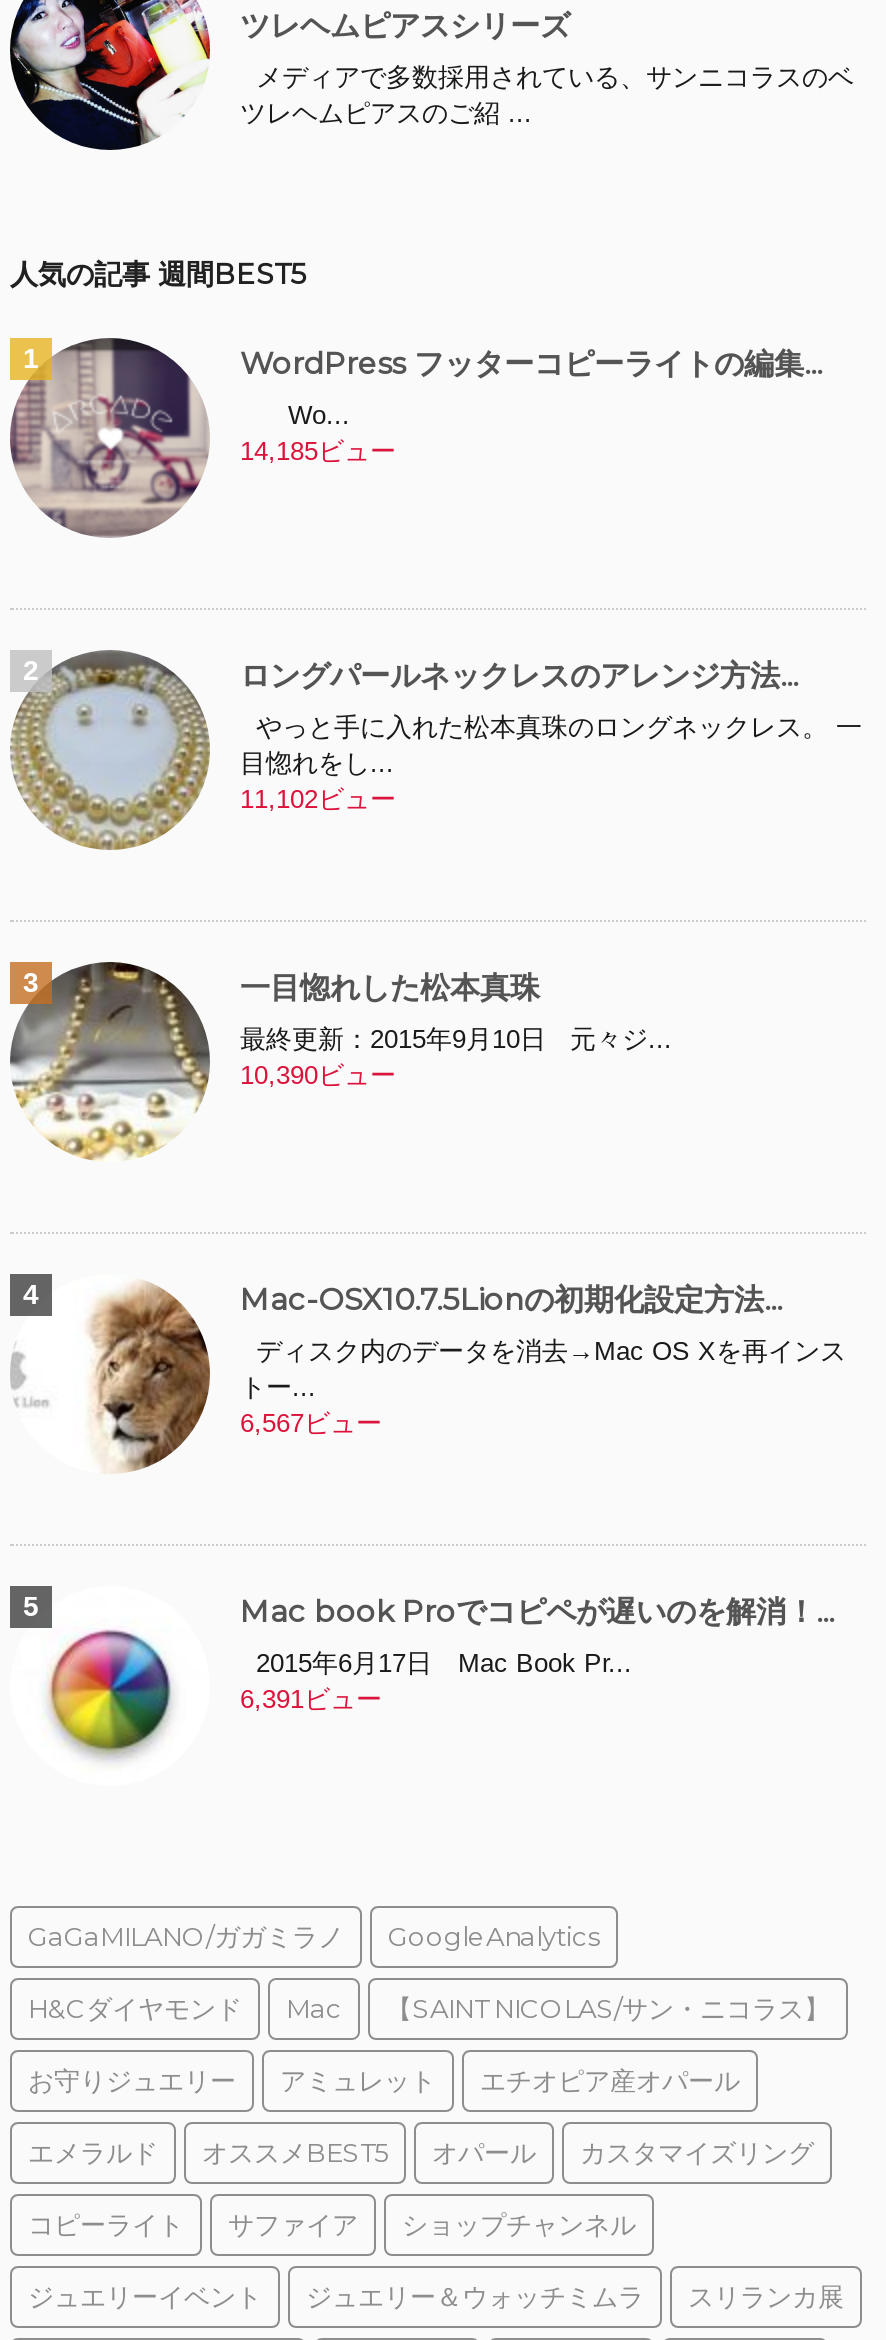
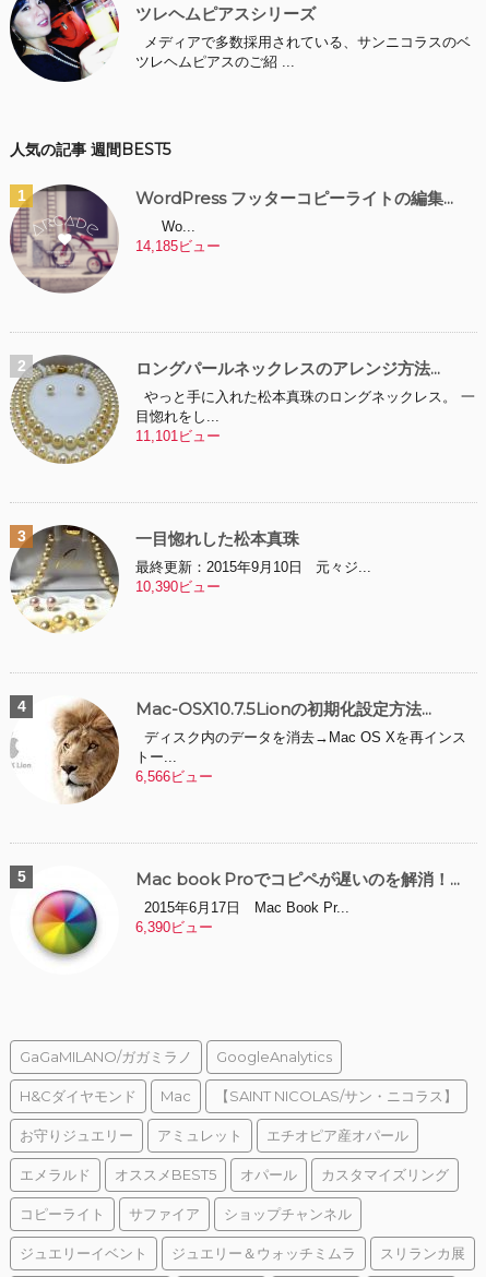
- 11,102ビュー
+ 11,101ビュー

- 6,567ビュー
+ 6,566ビュー

- 6,391ビュー
+ 6,390ビュー
